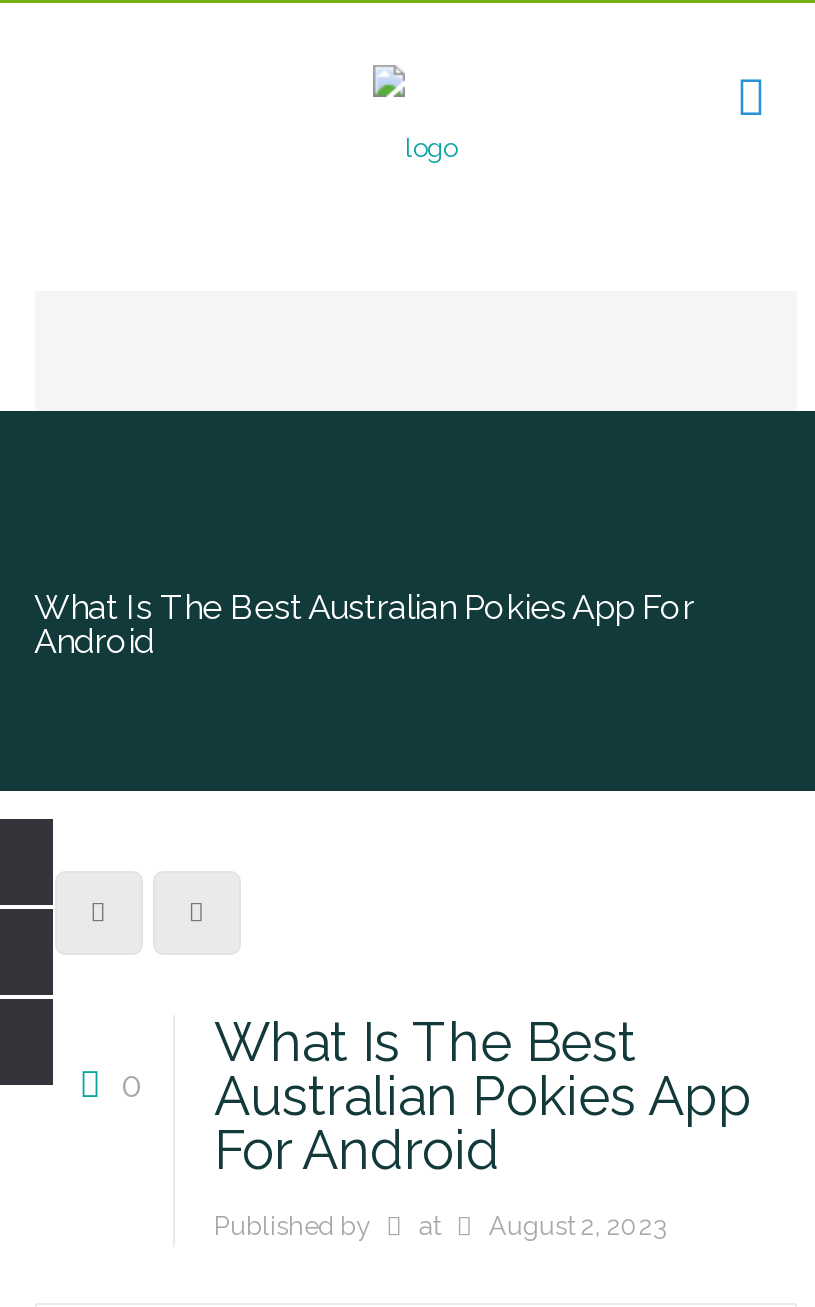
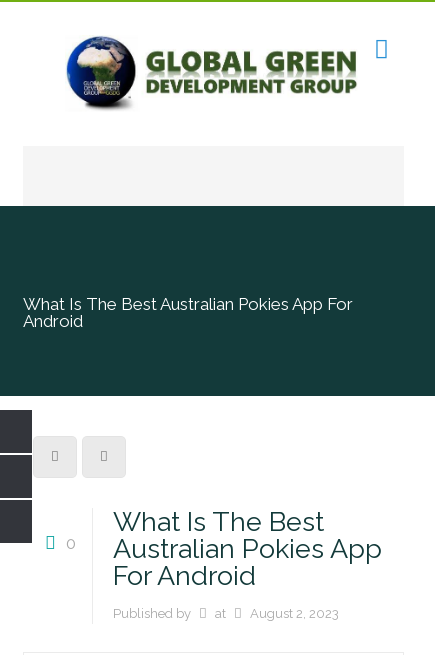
+ [image]

+ [image]
